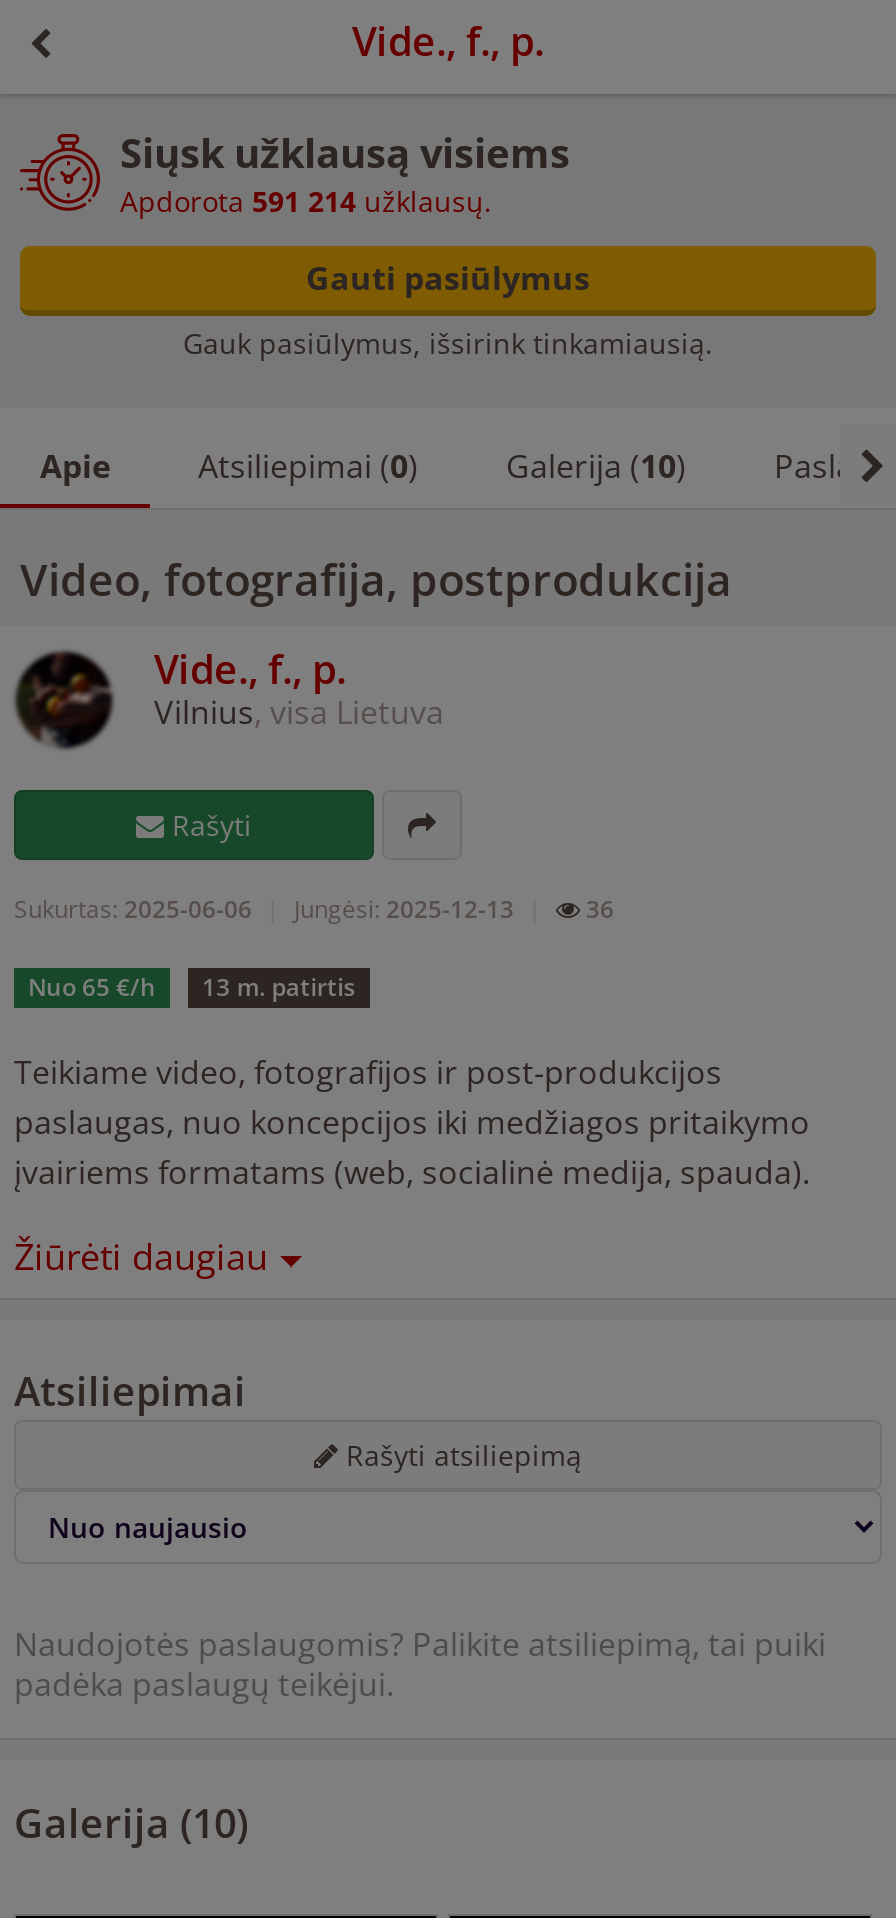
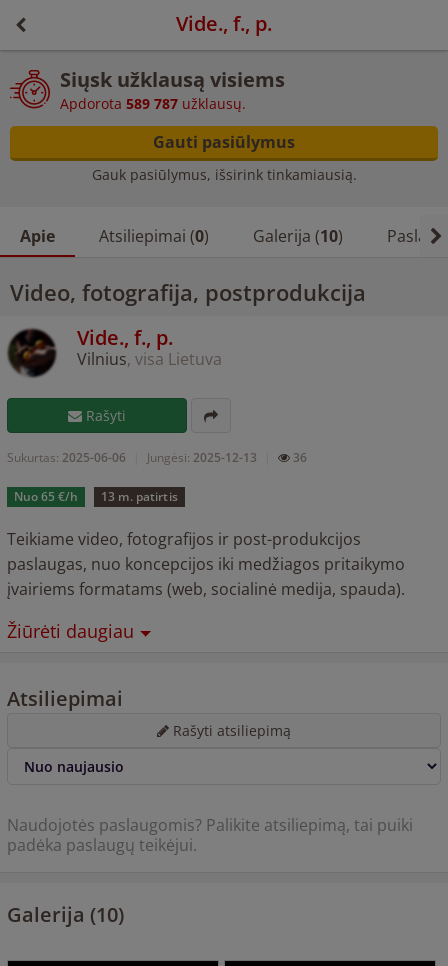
- Apdorota 591 214 užklausų.
+ Apdorota 589 787 užklausų.
